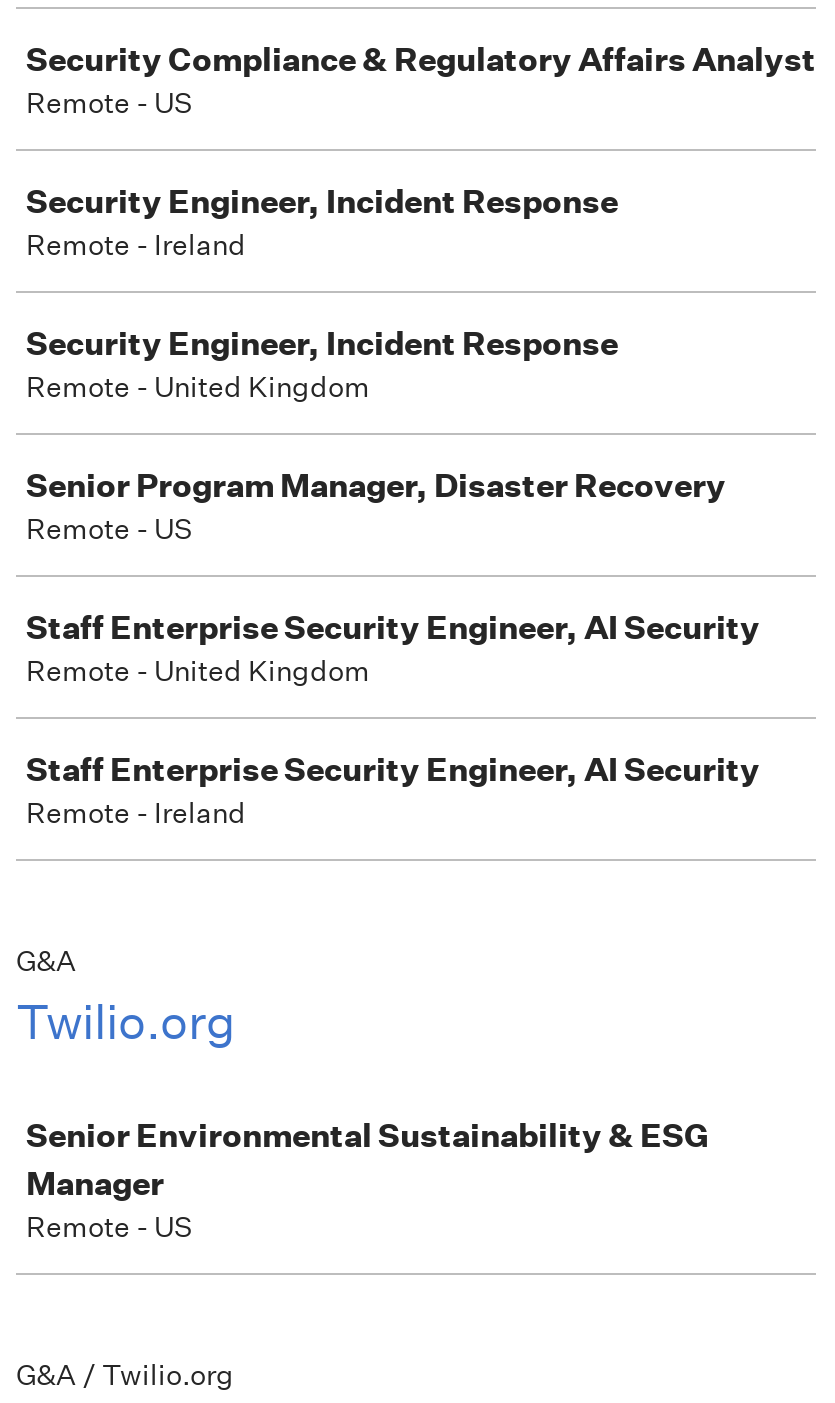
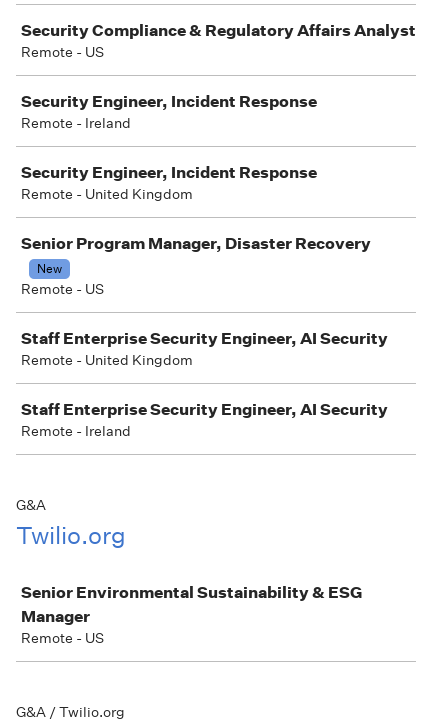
+ New
